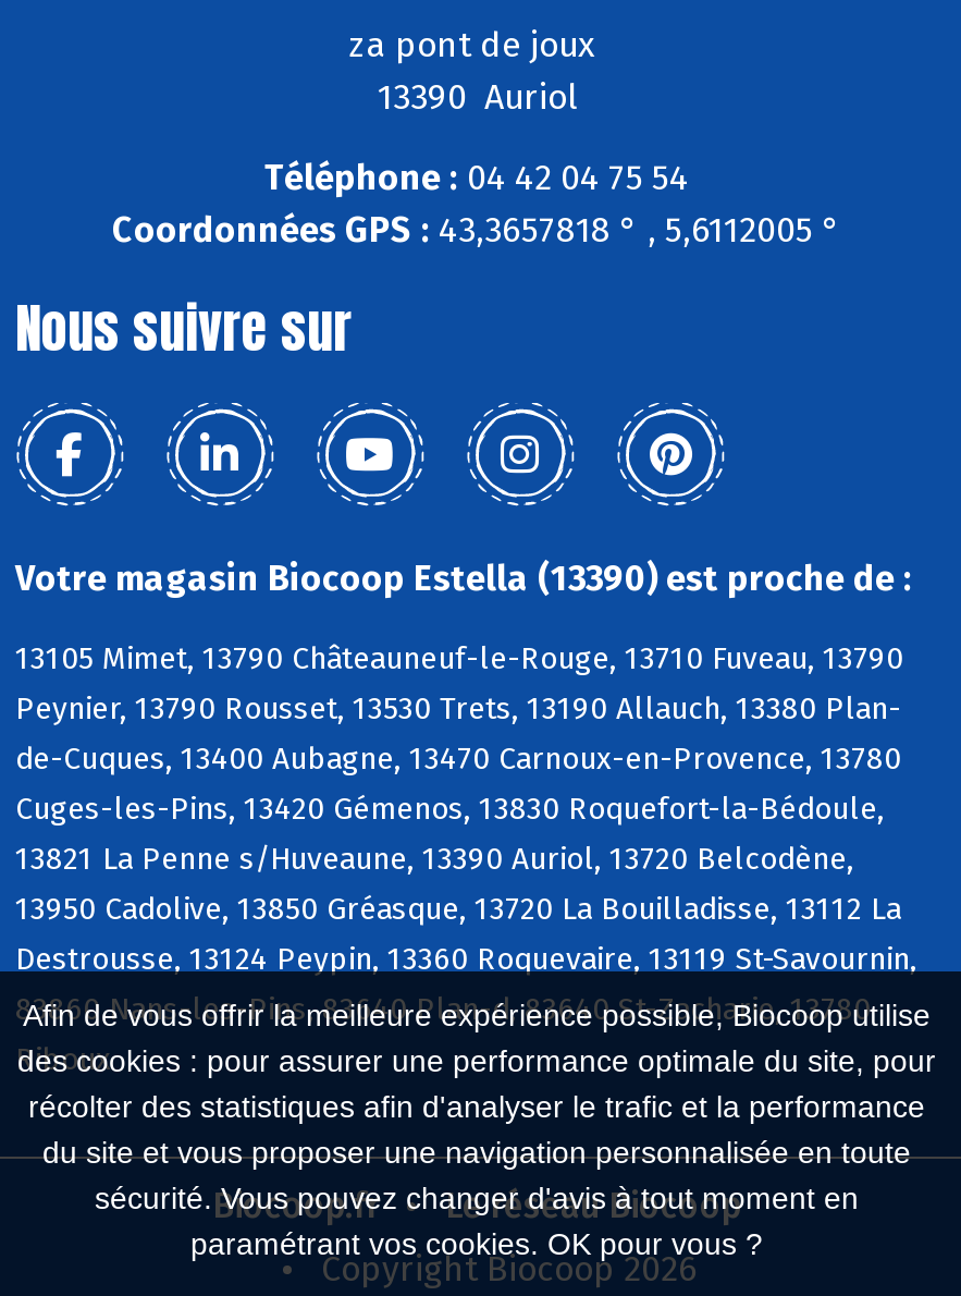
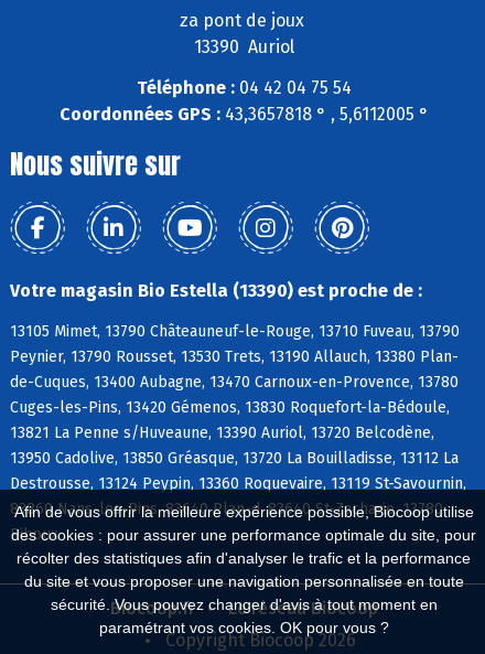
- Votre magasin Biocoop Estella (13390) est proche de :
+ Votre magasin Bio Estella (13390) est proche de :
